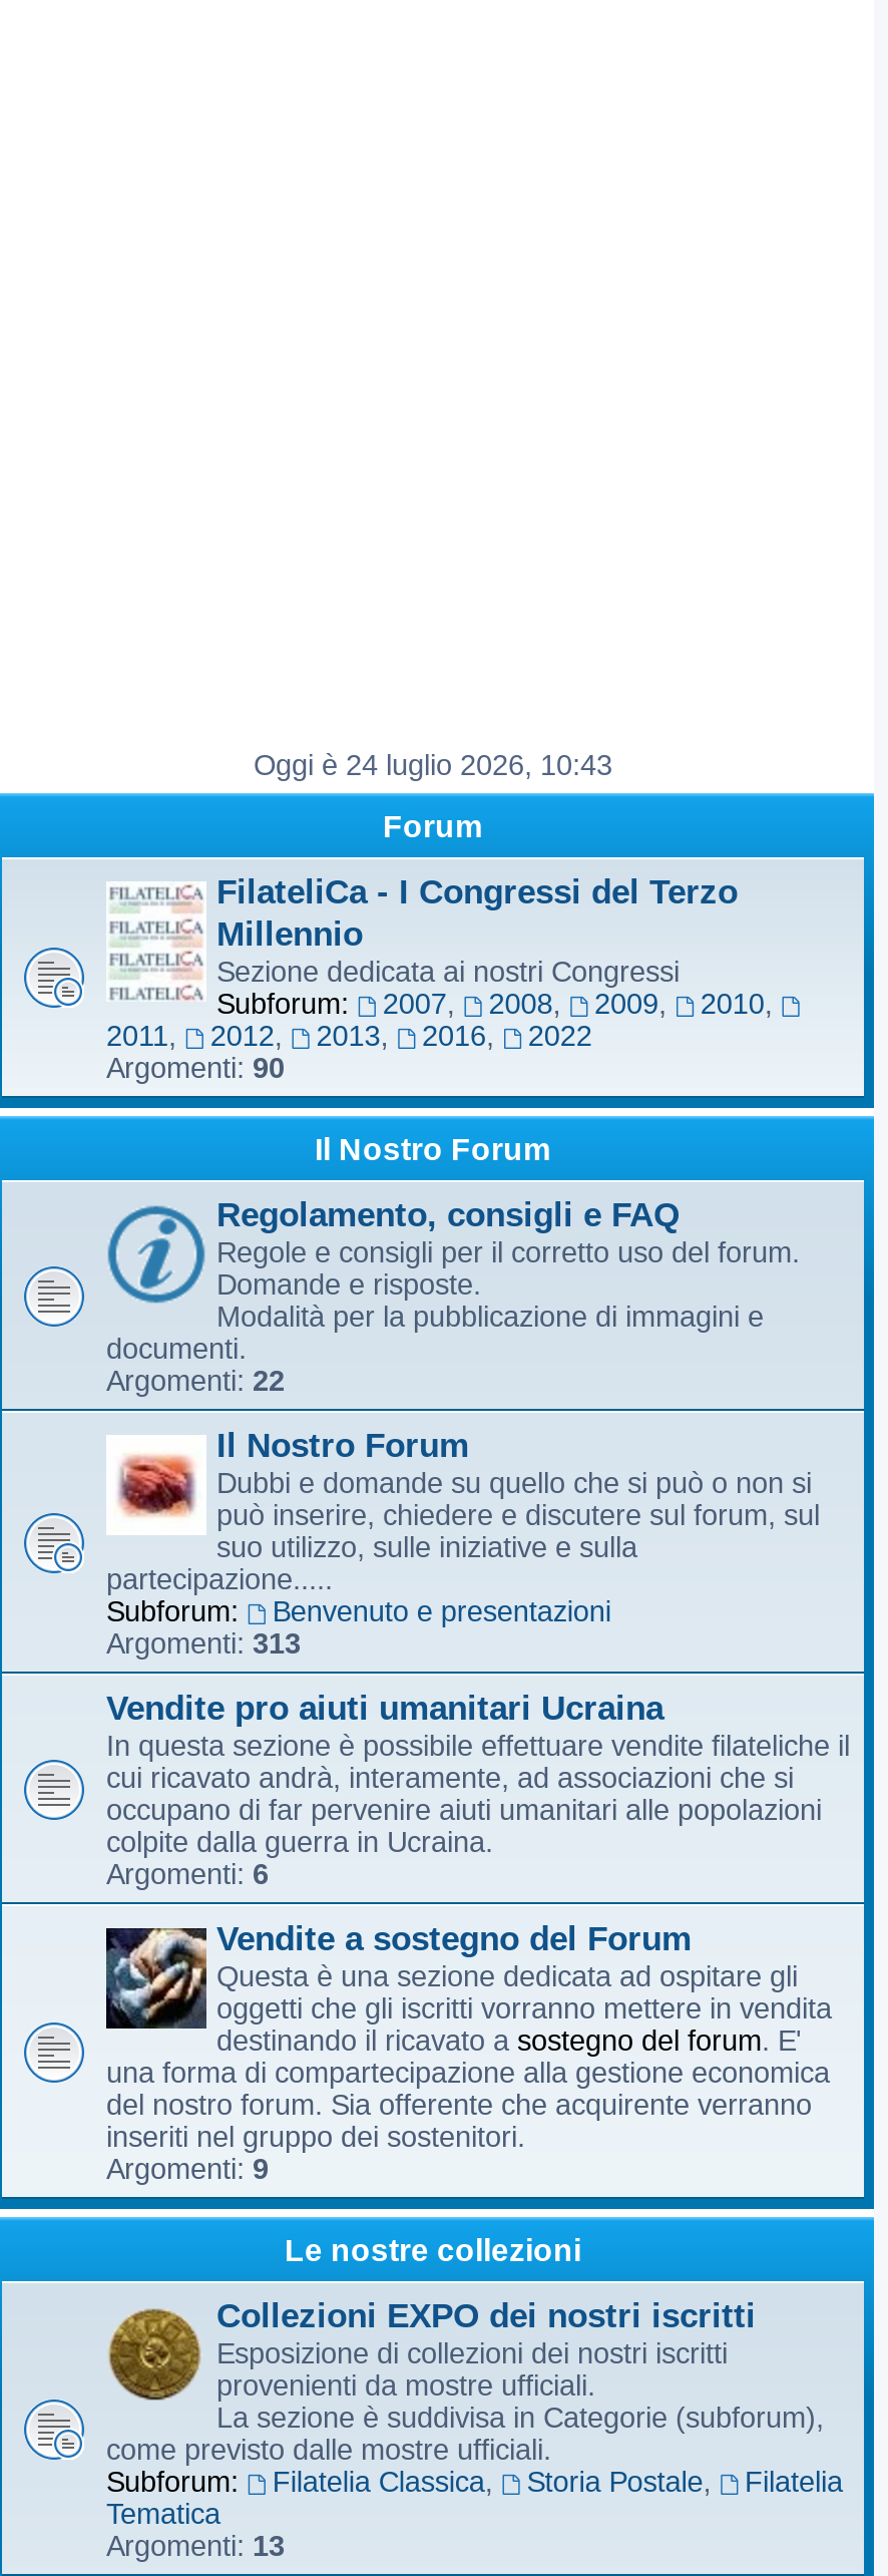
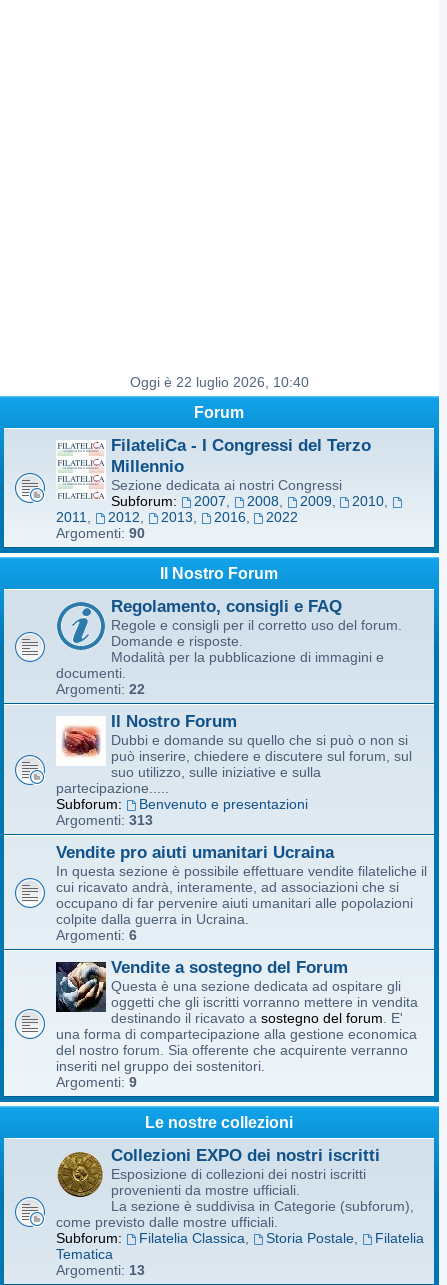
- Oggi è 24 luglio 2026, 10:43
+ Oggi è 22 luglio 2026, 10:40
